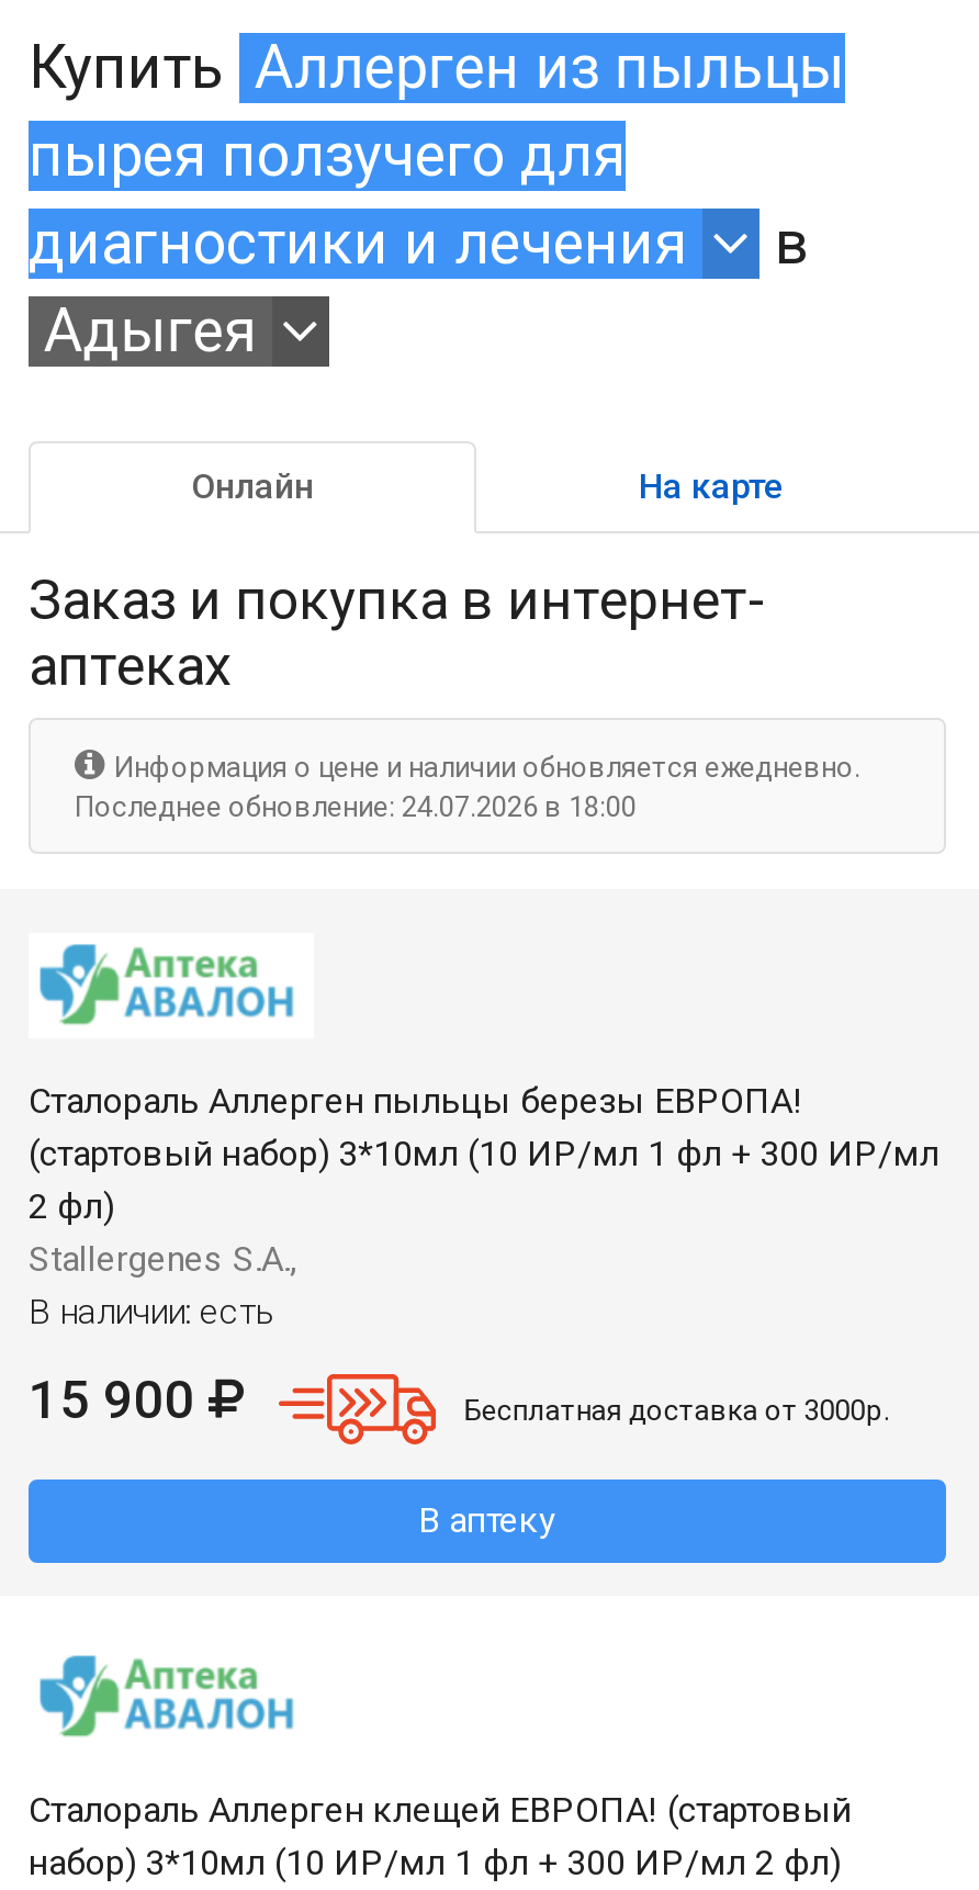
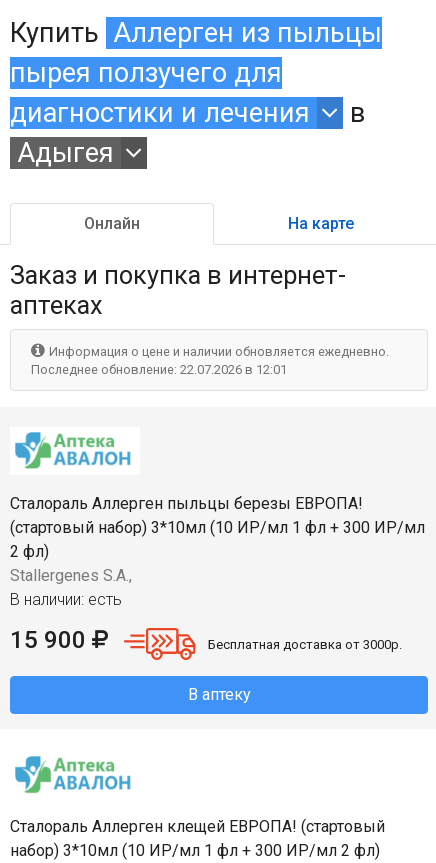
- Последнее обновление: 24.07.2026 в 18:00
+ Последнее обновление: 22.07.2026 в 12:01
